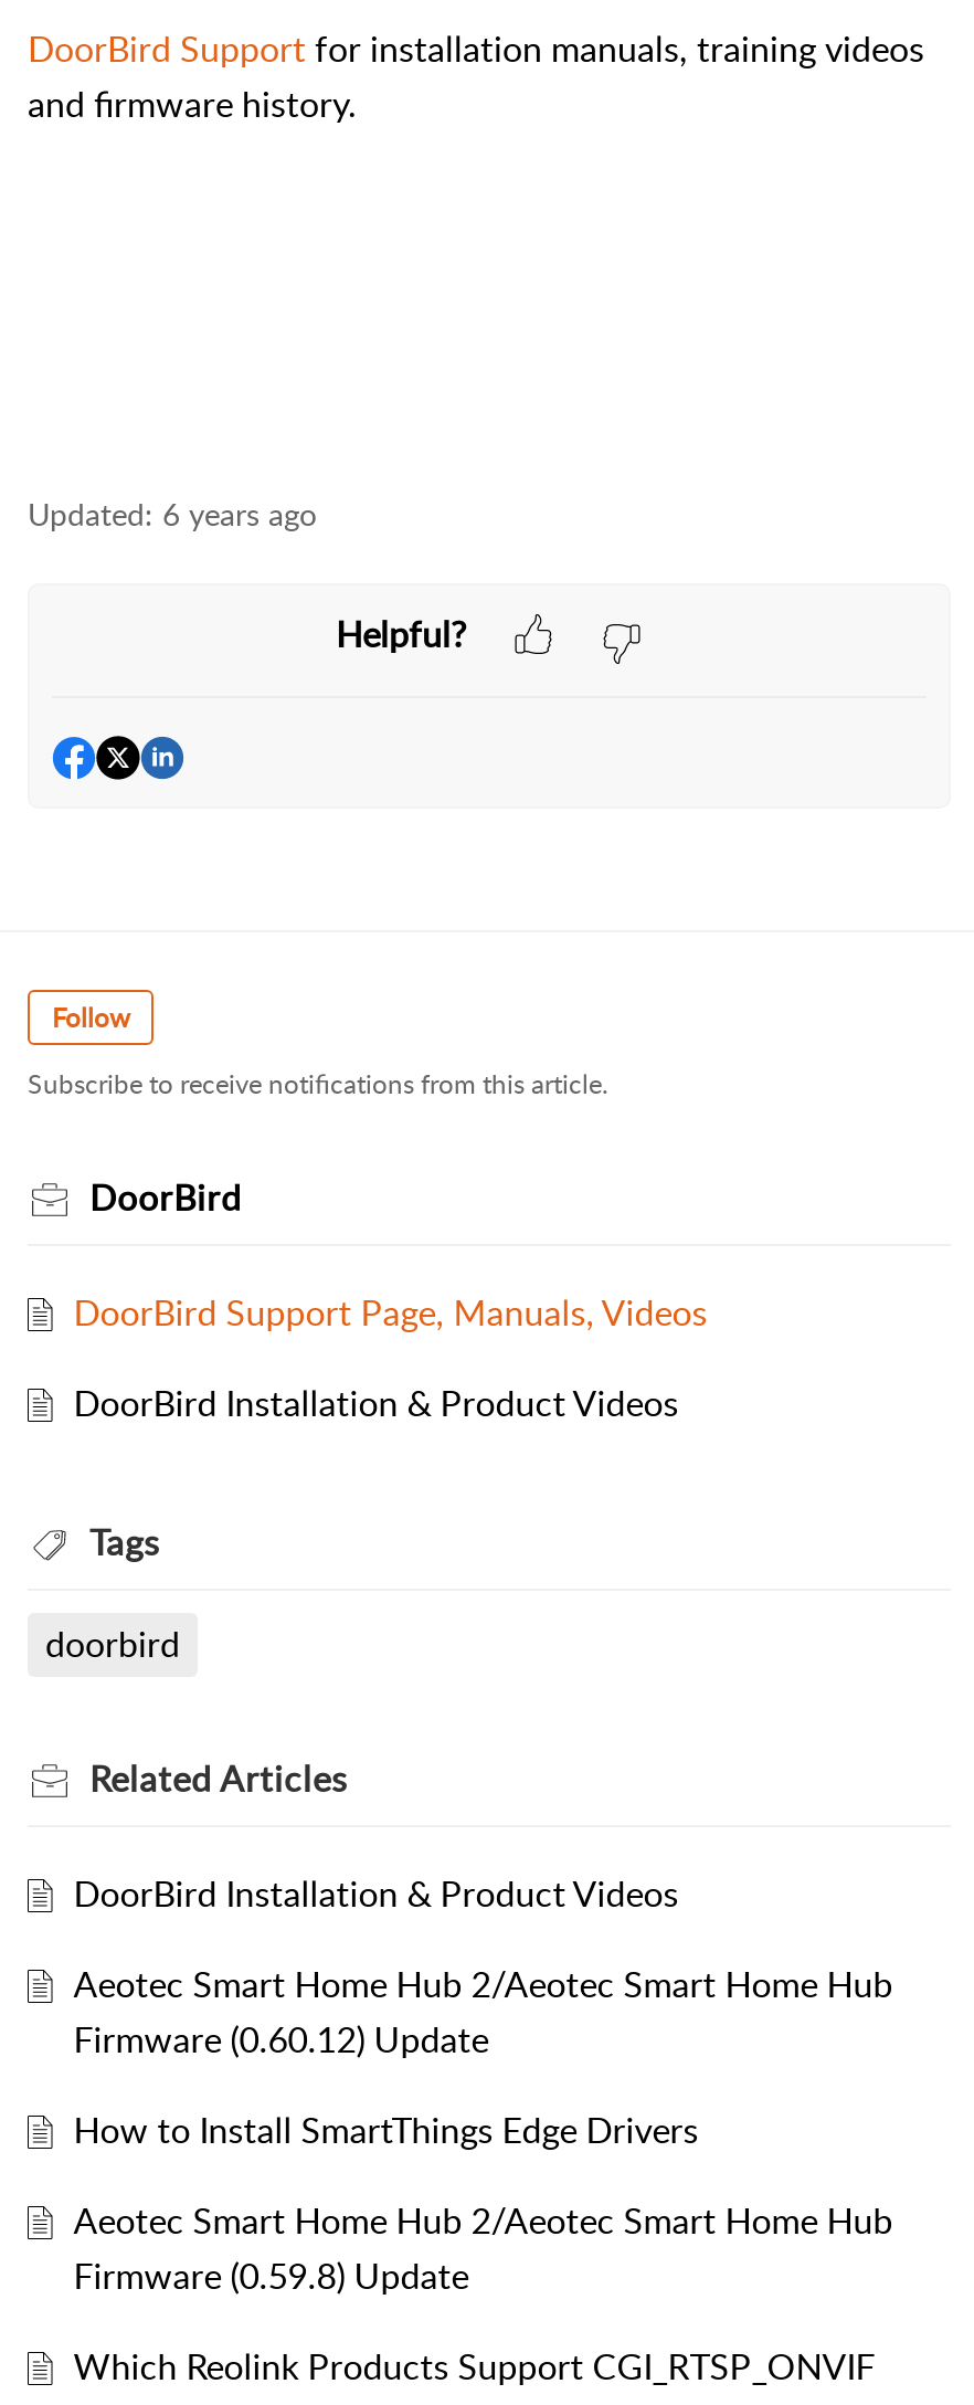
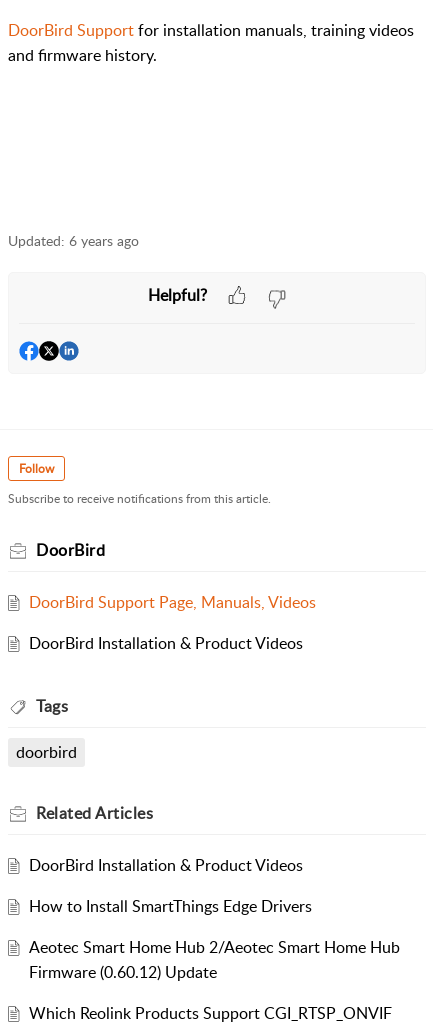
- Aeotec Smart Home Hub 2/Aeotec Smart Home Hub

moved down: Firmware (0.60.12) Update

- Firmware (0.59.8) Update
